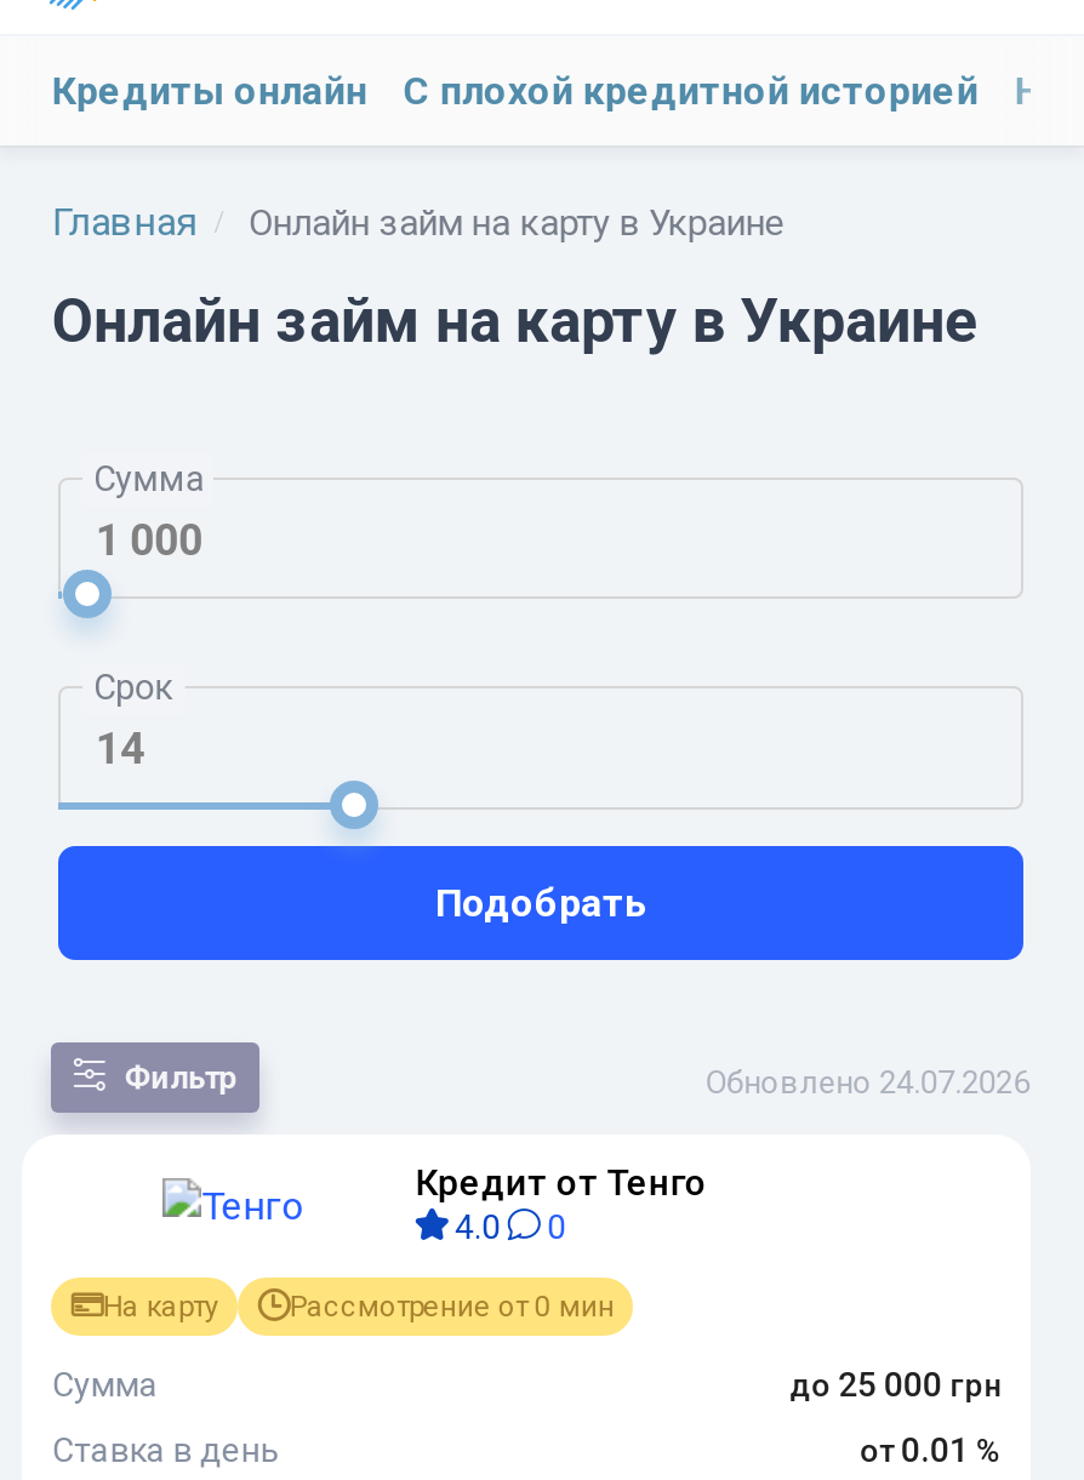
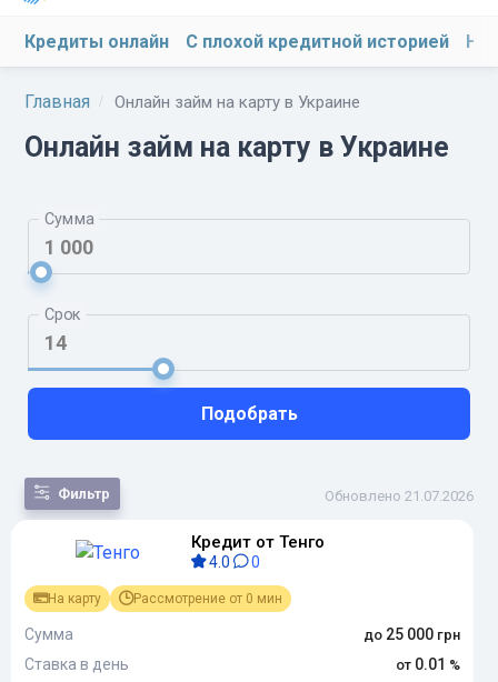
- Обновлено 24.07.2026
+ Обновлено 21.07.2026
